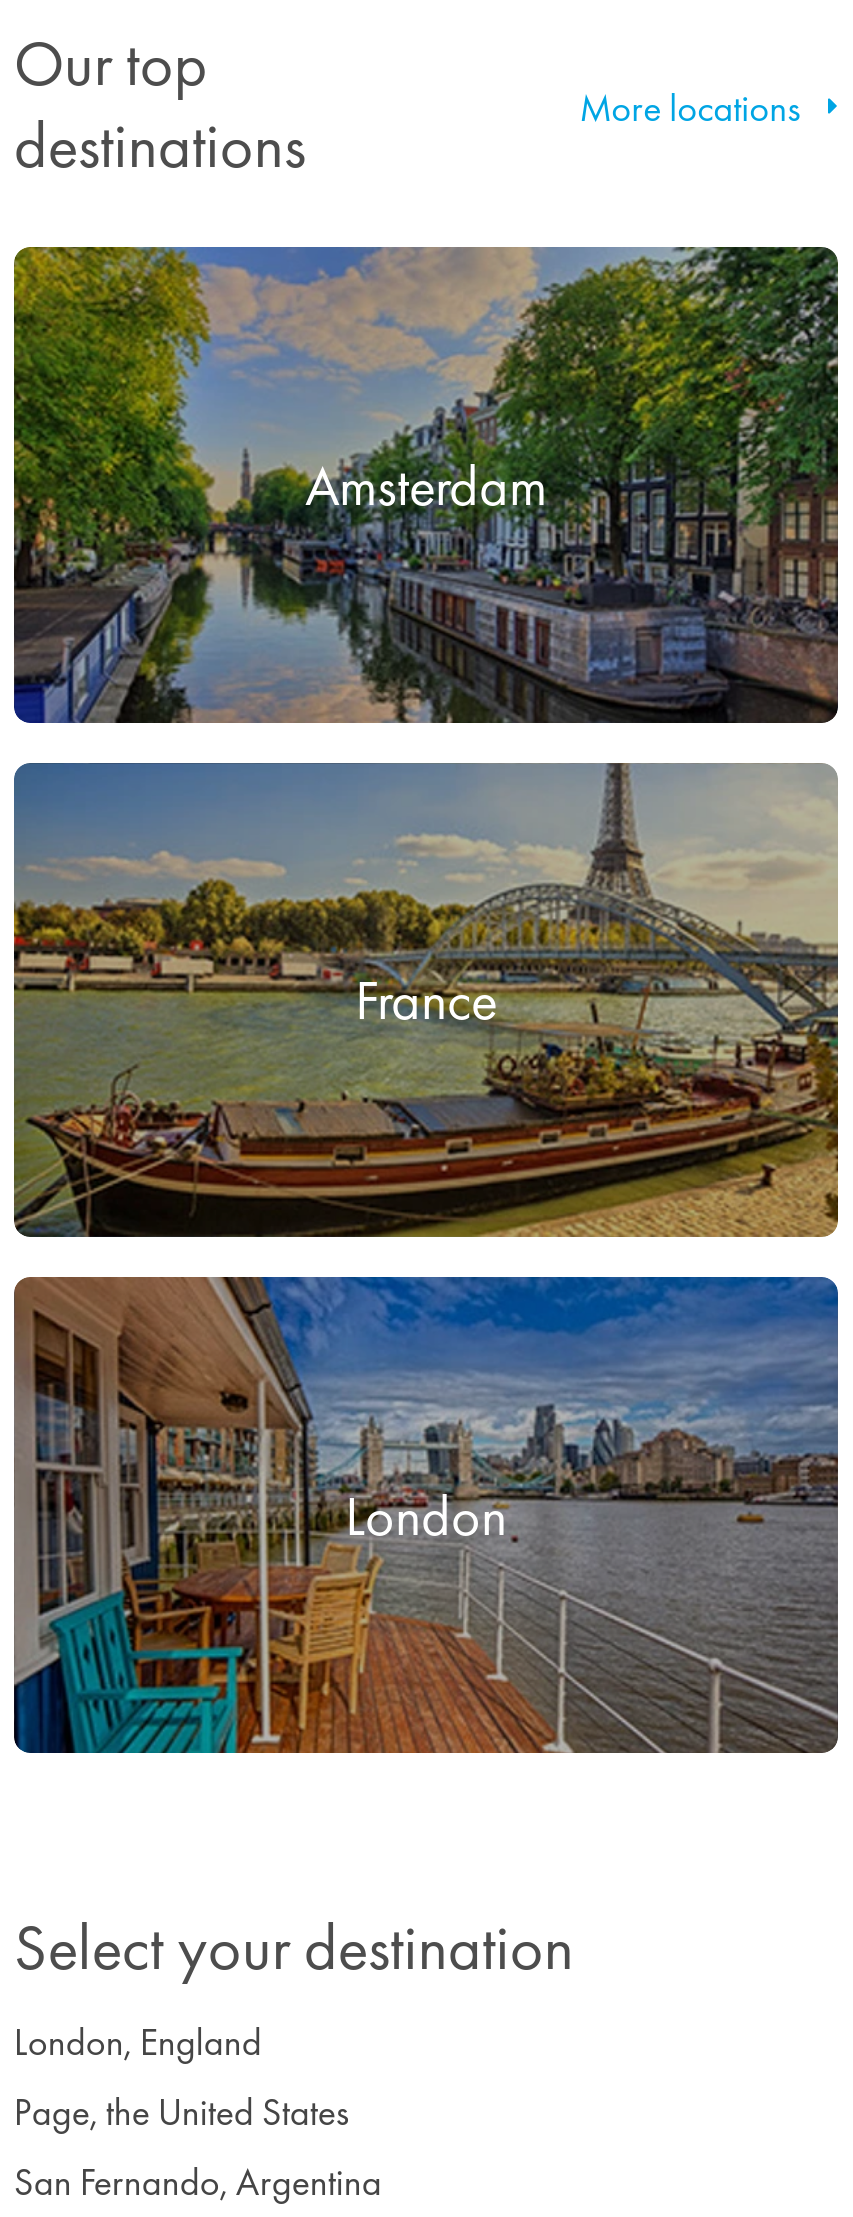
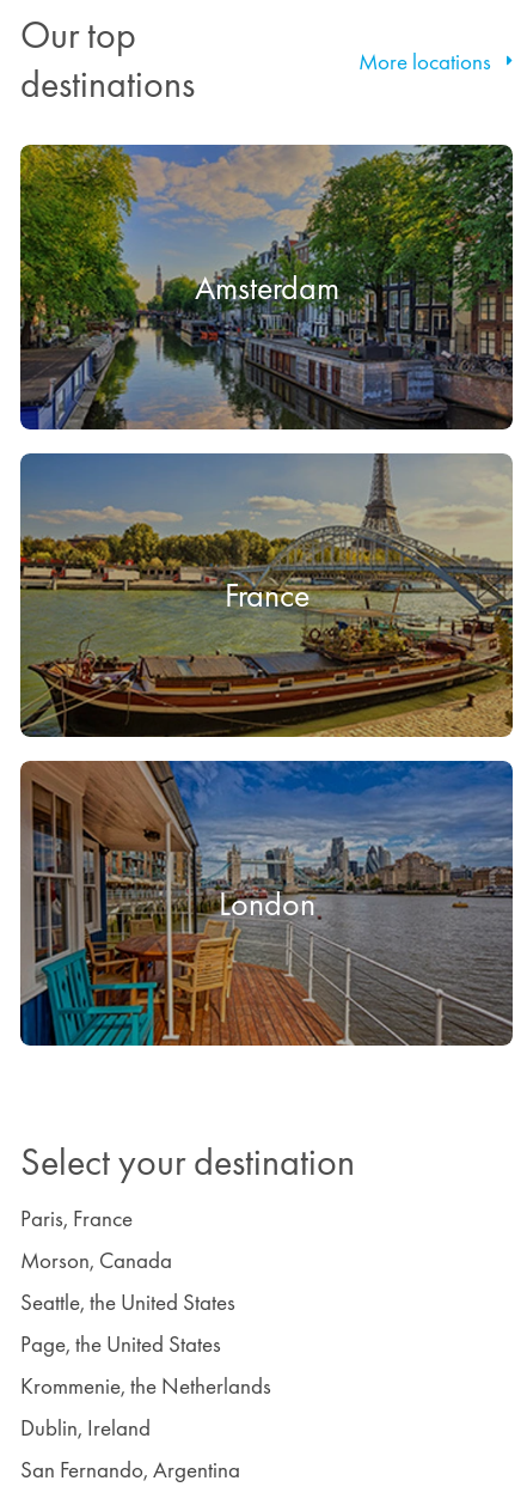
- London, England
+ Paris, France
+ Morson, Canada
+ Seattle, the United States

+ Krommenie, the Netherlands
+ Dublin, Ireland
